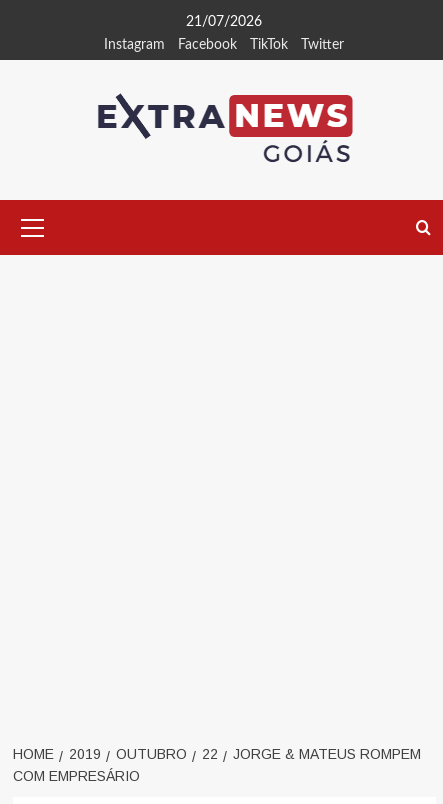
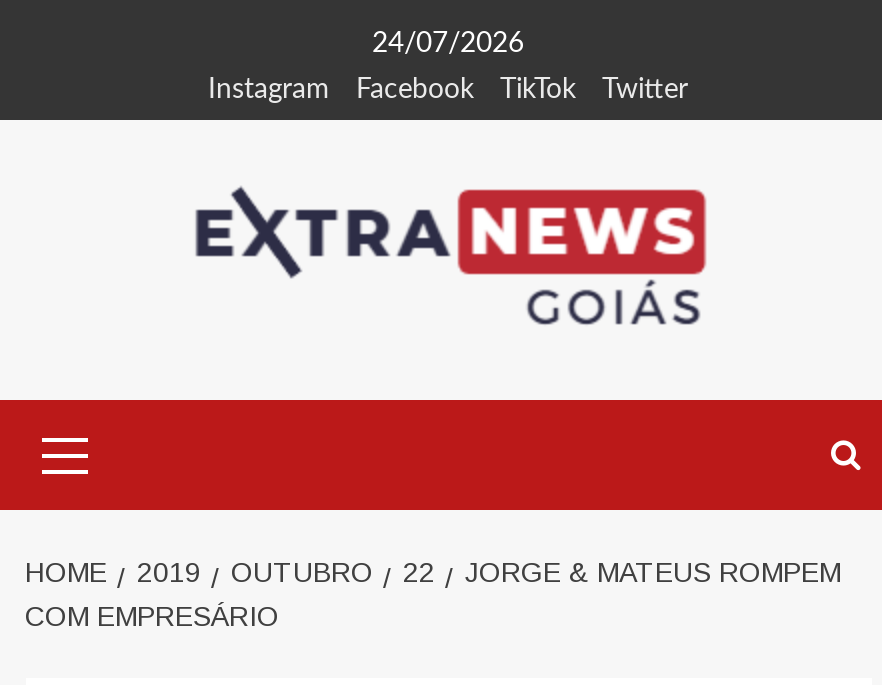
- 21/07/2026
+ 24/07/2026
